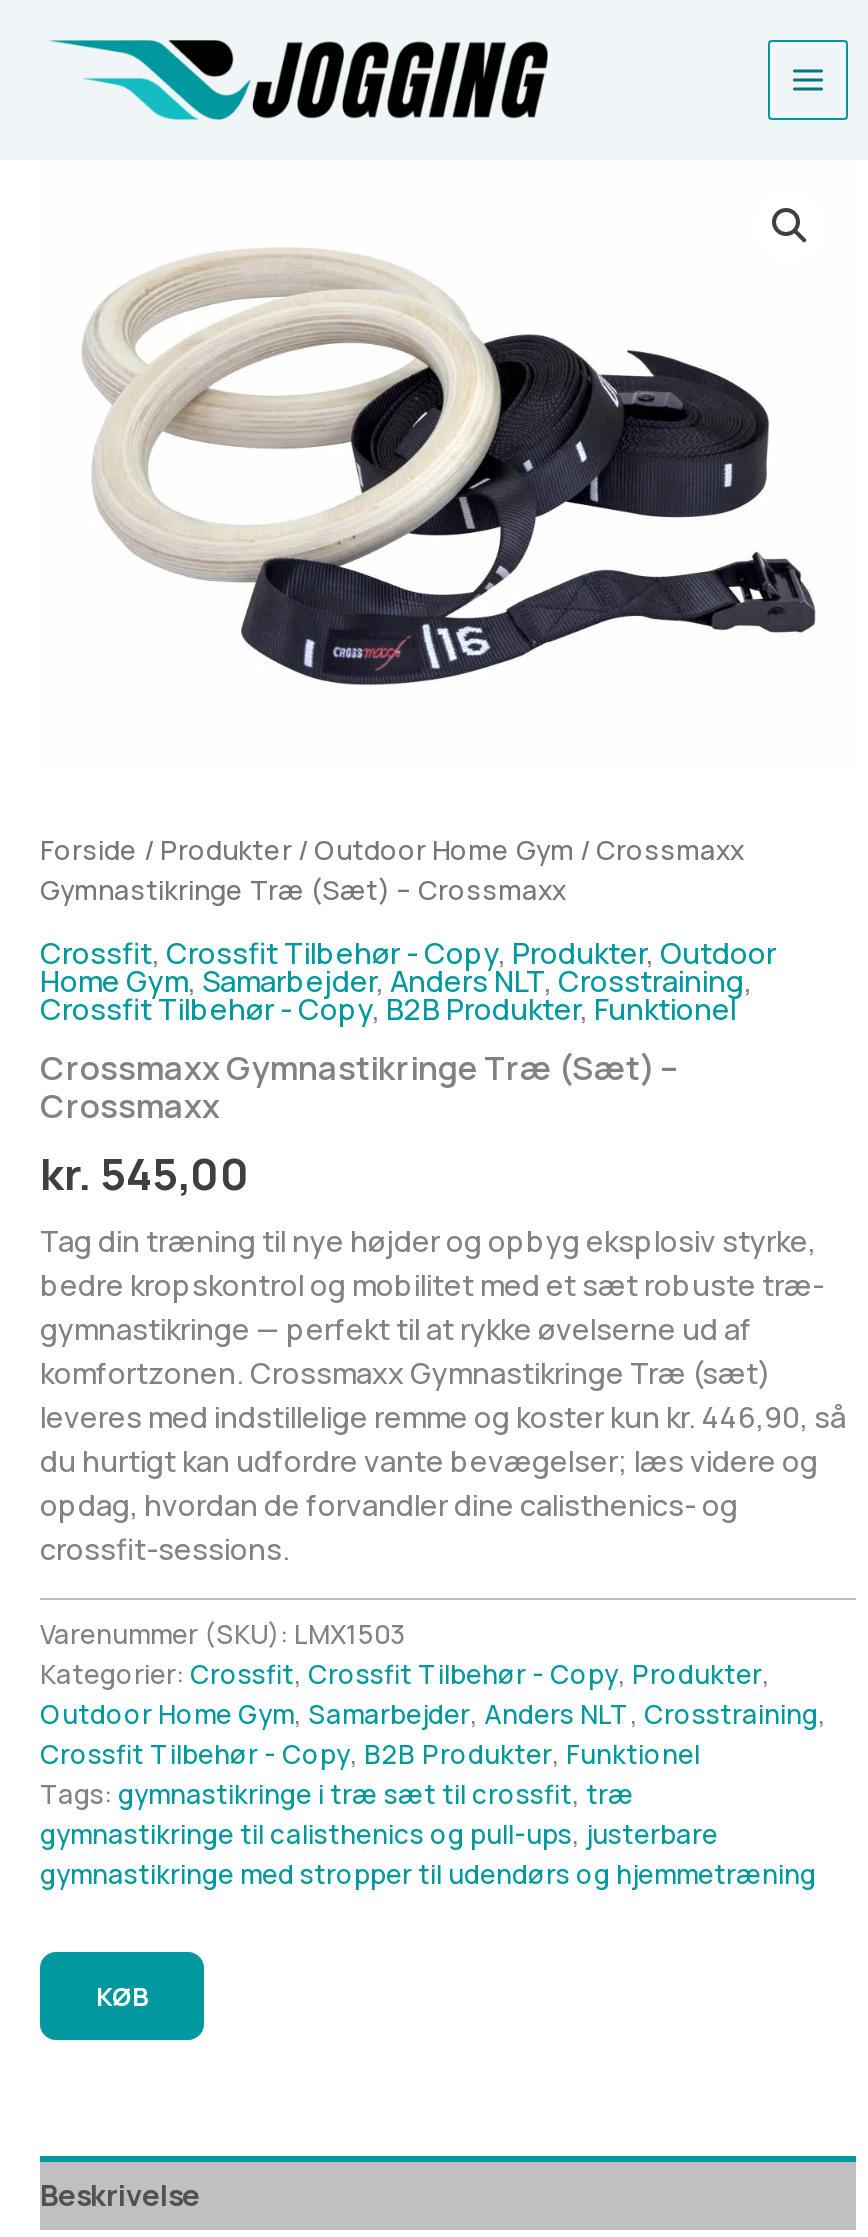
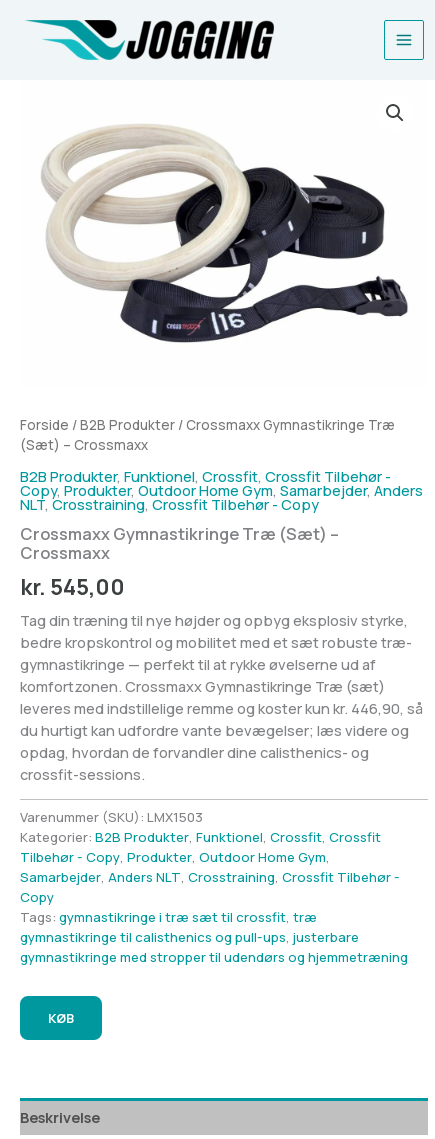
- Forside / Produkter / Outdoor Home Gym / Crossmaxx
- Gymnastikringe Træ (Sæt) – Crossmaxx
+ Forside / B2B Produkter / Crossmaxx Gymnastikringe Træ
+ (Sæt) – Crossmaxx

- Crossfit, Crossfit Tilbehør - Copy, Produkter, Outdoor
- Home Gym,Samarbejder,Anders NLT,Crosstraining,
- Crossfit Tilbehør - Copy, B2B Produkter,Funktionel
+ B2B Produkter, Funktionel, Crossfit, Crossfit Tilbehør -
+ Copy, Produkter,Outdoor Home Gym,Samarbejder,Anders
+ NLT,Crosstraining,Crossfit Tilbehør - Copy

- Kategorier: Crossfit, Crossfit Tilbehør - Copy, Produkter,
- Outdoor Home Gym, Samarbejder, Anders NLT, Crosstraining,
- Crossfit Tilbehør - Copy, B2B Produkter, Funktionel
+ Kategorier: B2B Produkter, Funktionel, Crossfit, Crossfit
+ Tilbehør - Copy, Produkter, Outdoor Home Gym,
+ Samarbejder, Anders NLT, Crosstraining, Crossfit Tilbehør -
+ Copy
